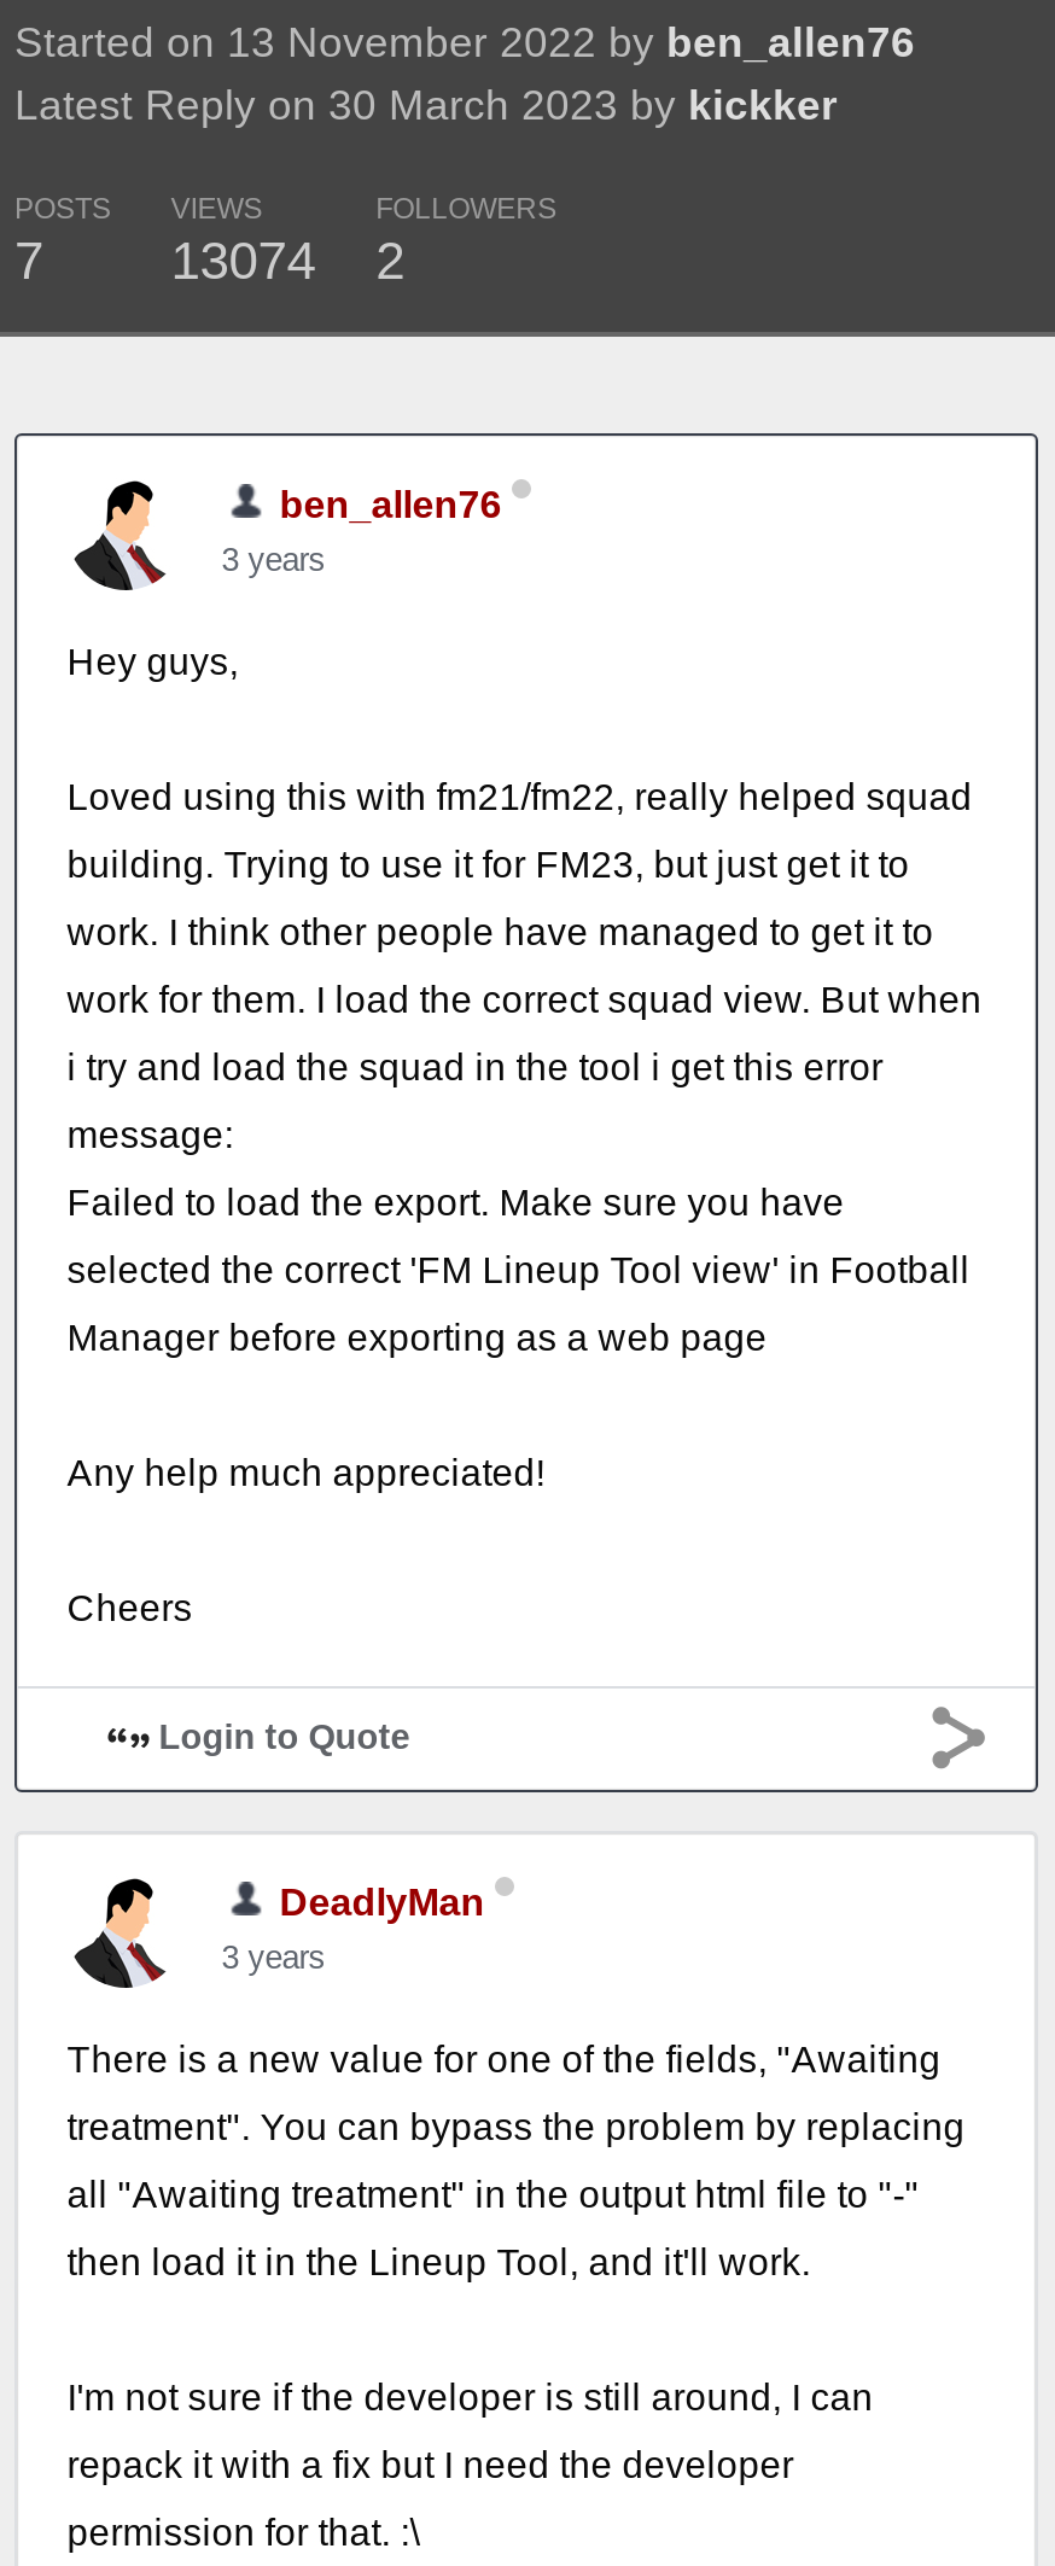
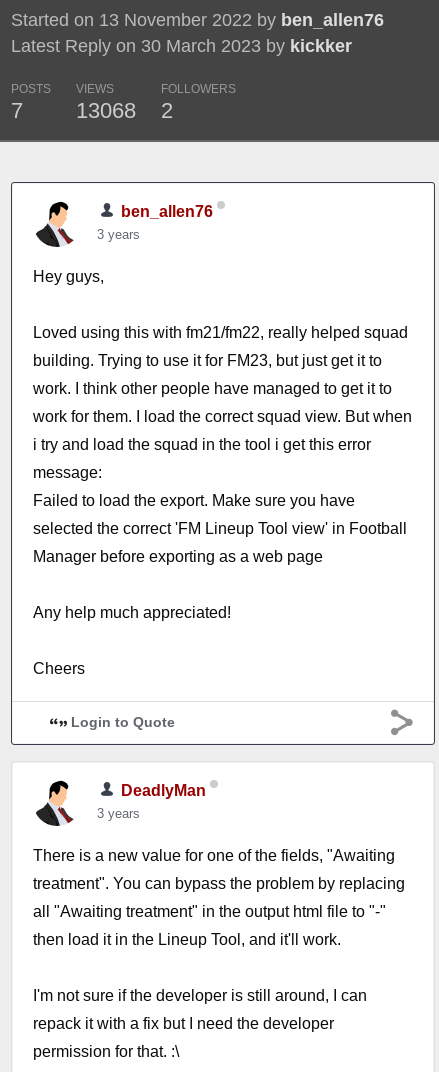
- 13074 2
+ 13068 2
